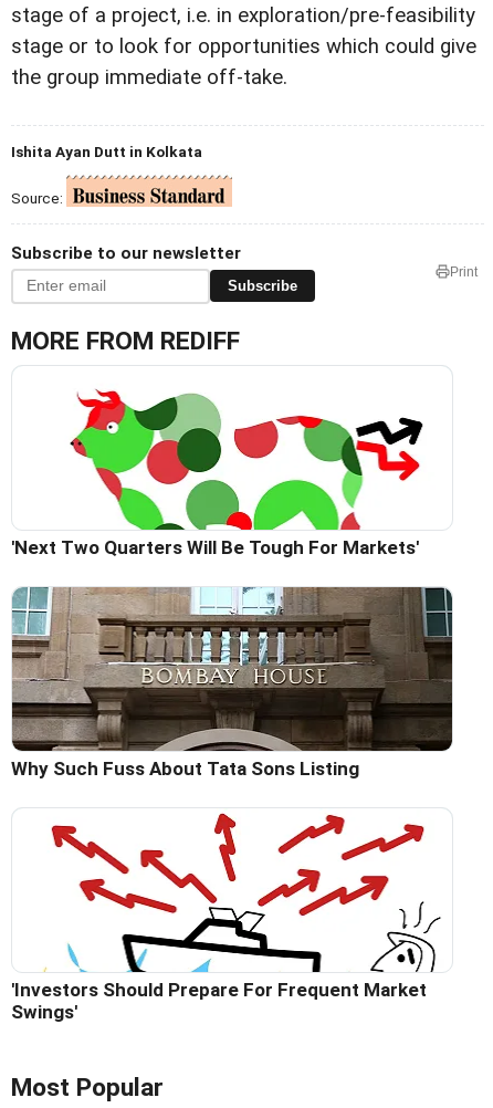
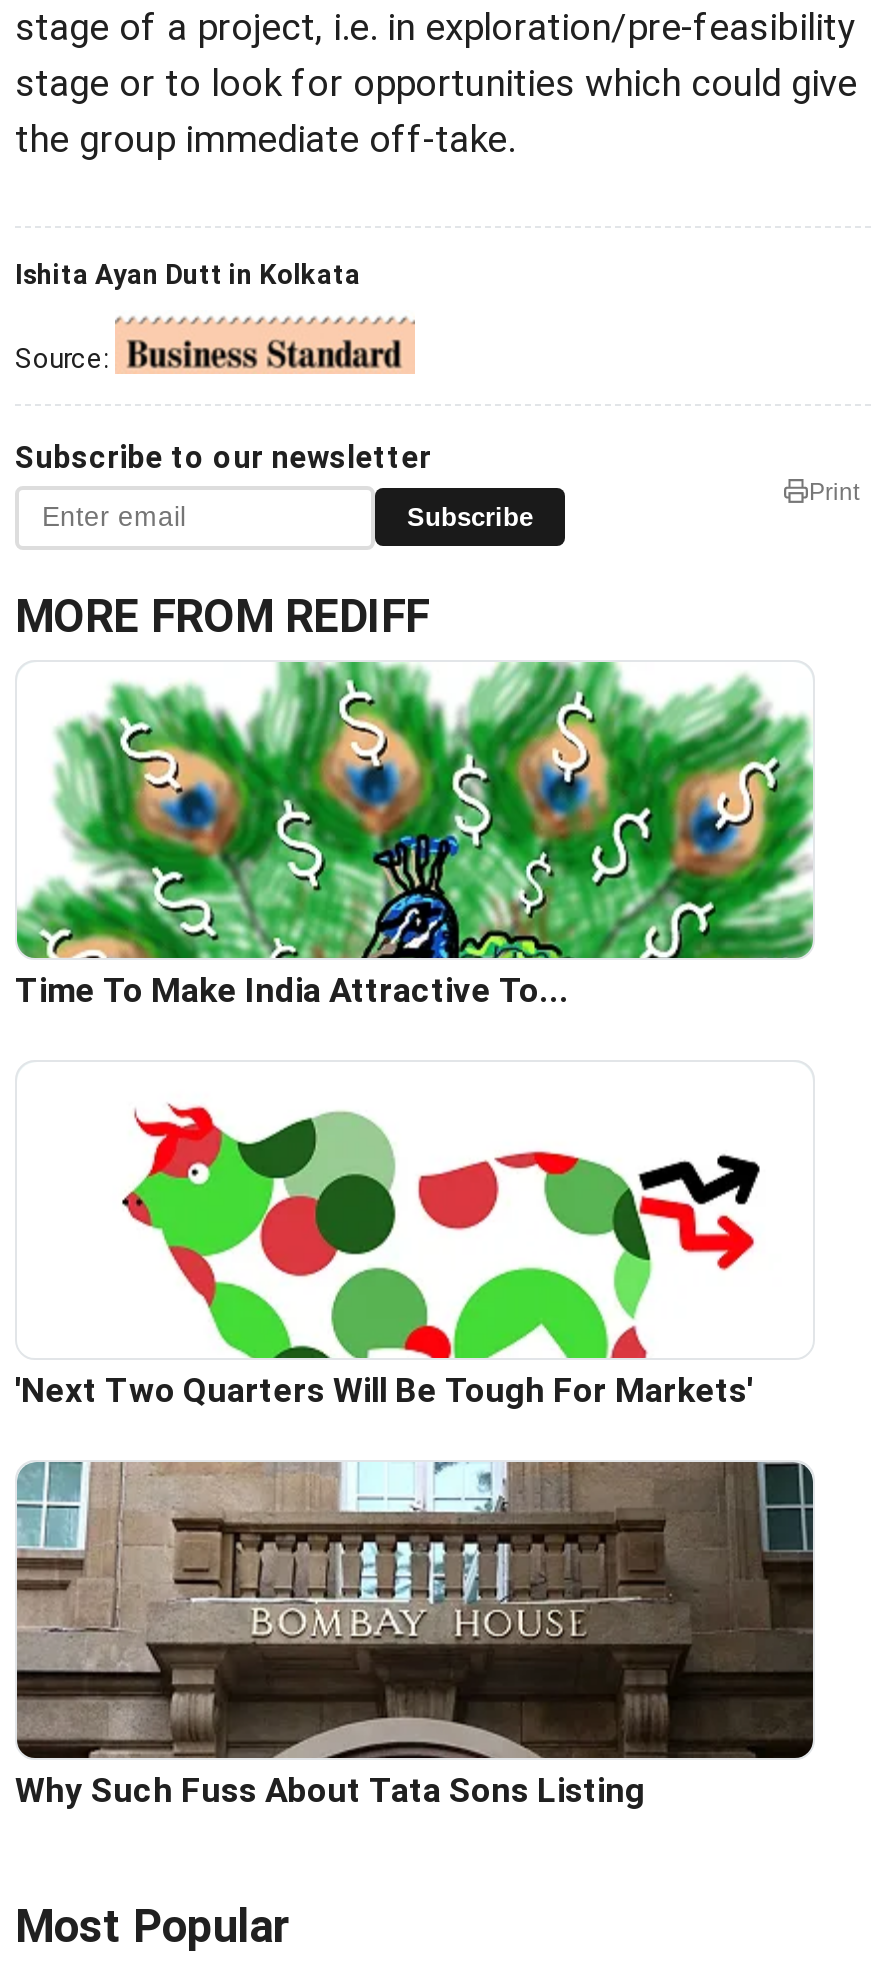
+ [image]
+ Time To Make India Attractive To...

moved down: [image] | 'Next Two Quarters Will Be Tough For Markets' | Why Such Fuss About Tata Sons Listing

- [image]
- 'Investors Should Prepare For Frequent Market
- Swings'
